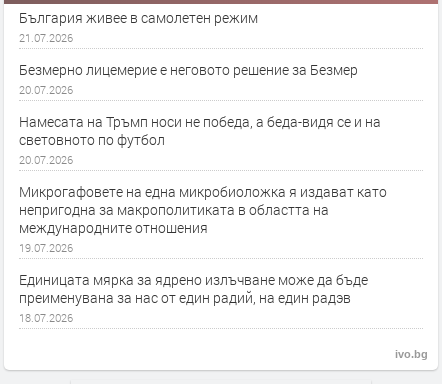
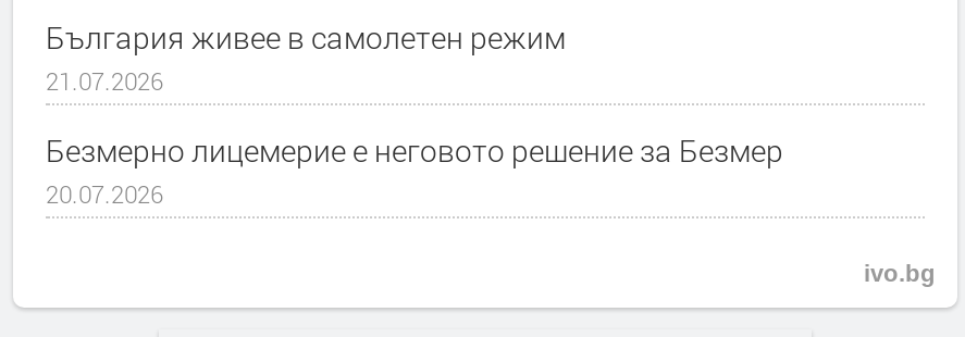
- Намесата на Тръмп носи не победа, а беда-видя се и на
- световното по футбол
- 20.07.2026
- Микрогафовете на една микробиоложка я издават като
- непригодна за макрополитиката в областта на
- международните отношения
- 19.07.2026
- Единицата мярка за ядрено излъчване може да бъде
- преименувана за нас от един радий, на един радэв
- 18.07.2026
